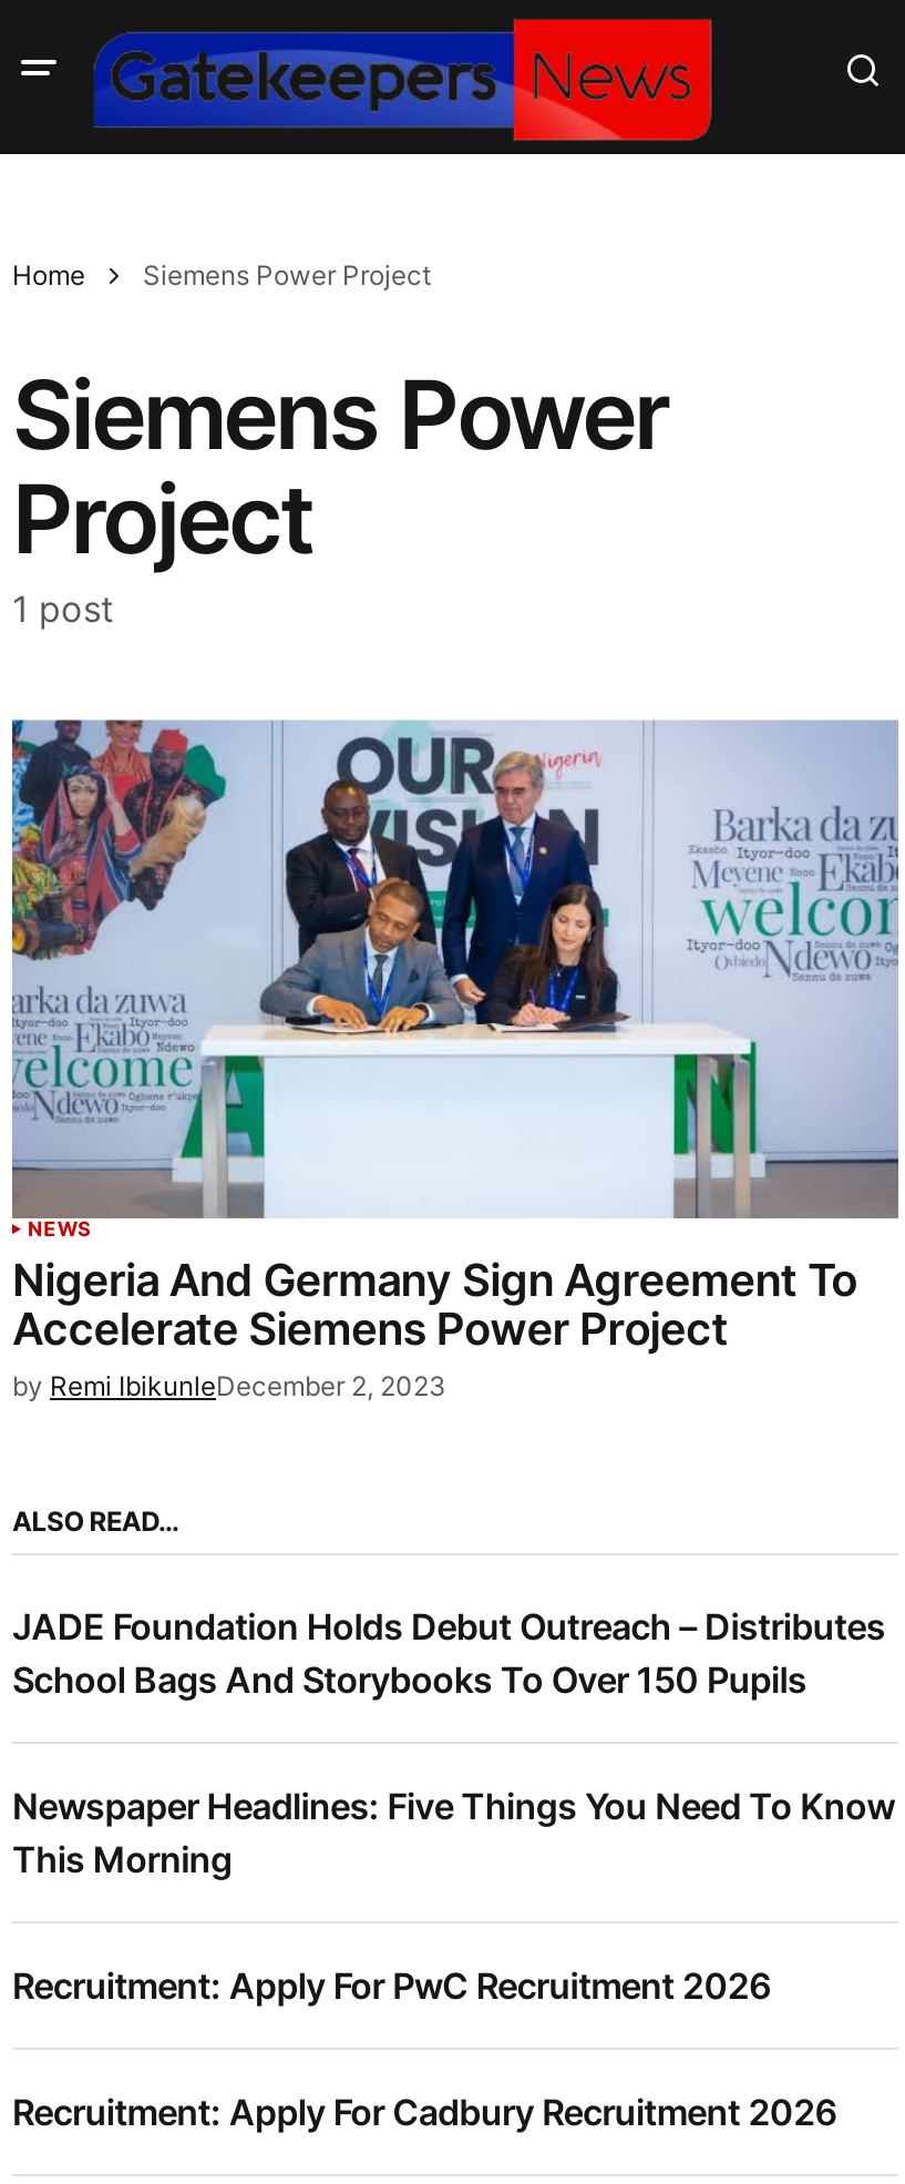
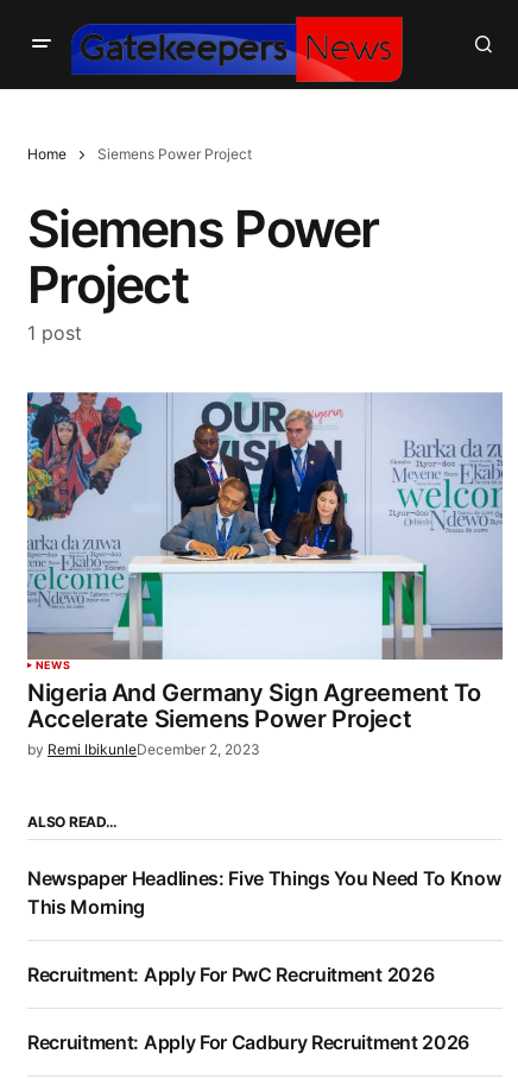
- JADE Foundation Holds Debut Outreach – Distributes
- School Bags And Storybooks To Over 150 Pupils
